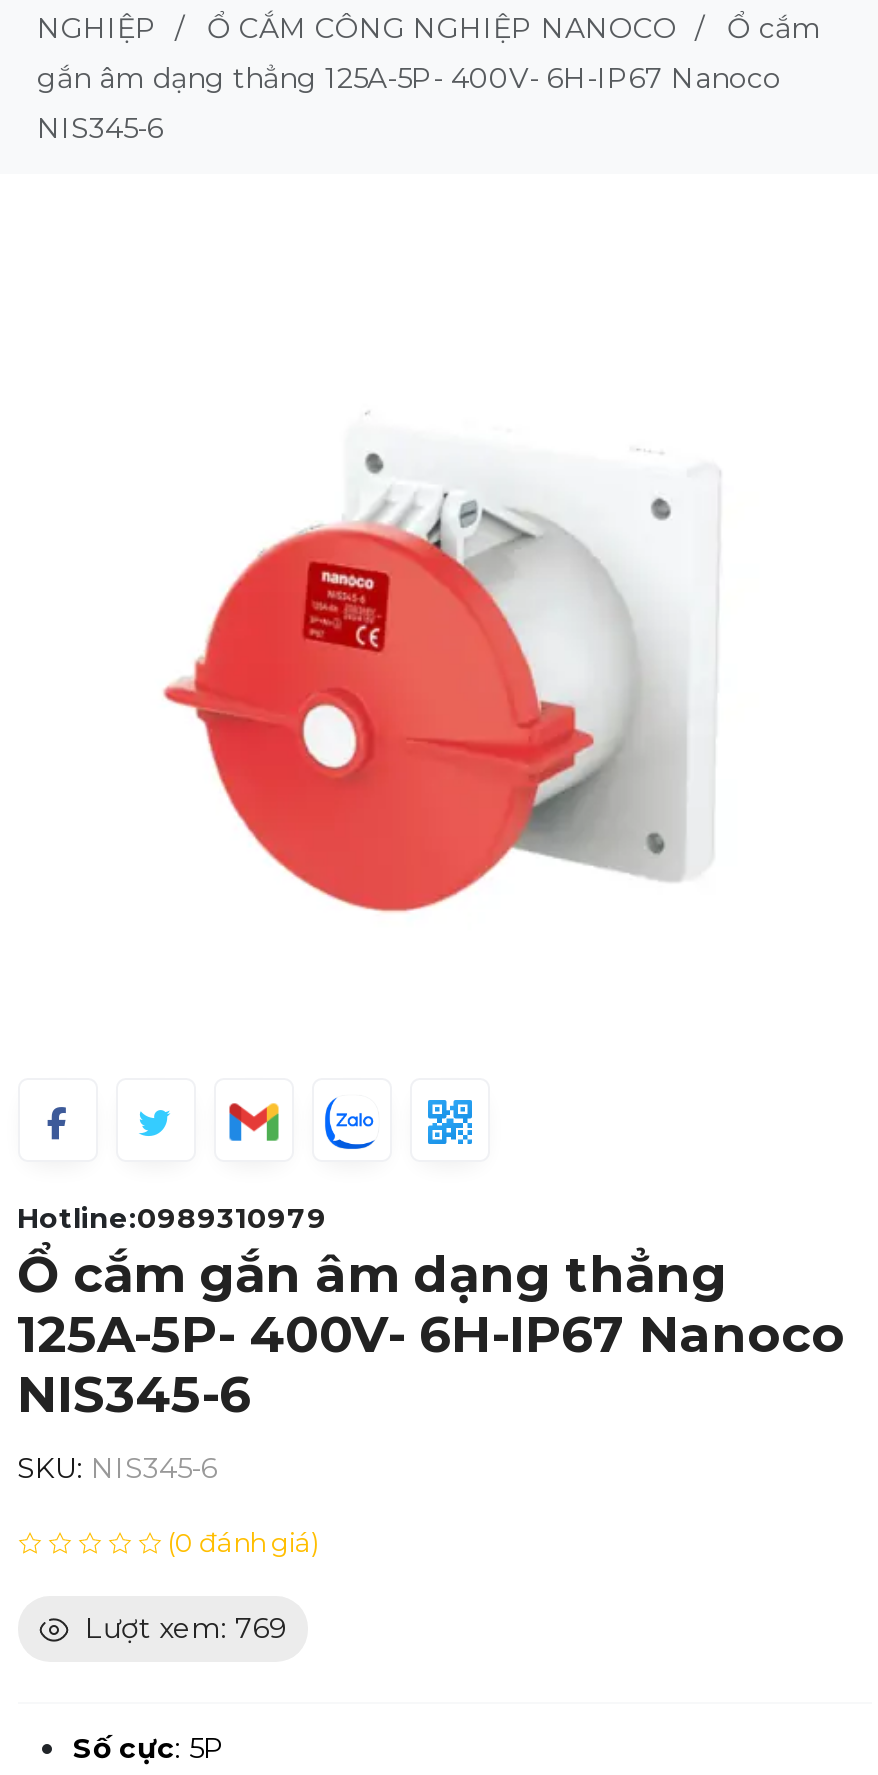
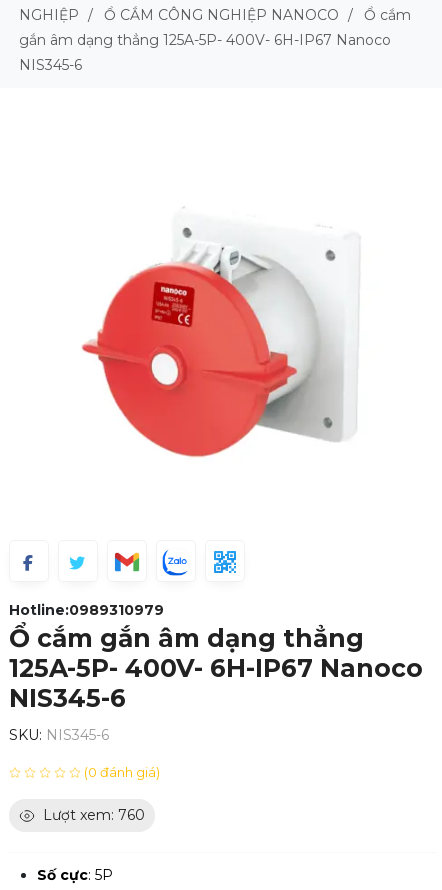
- Lượt xem: 769
+ Lượt xem: 760
